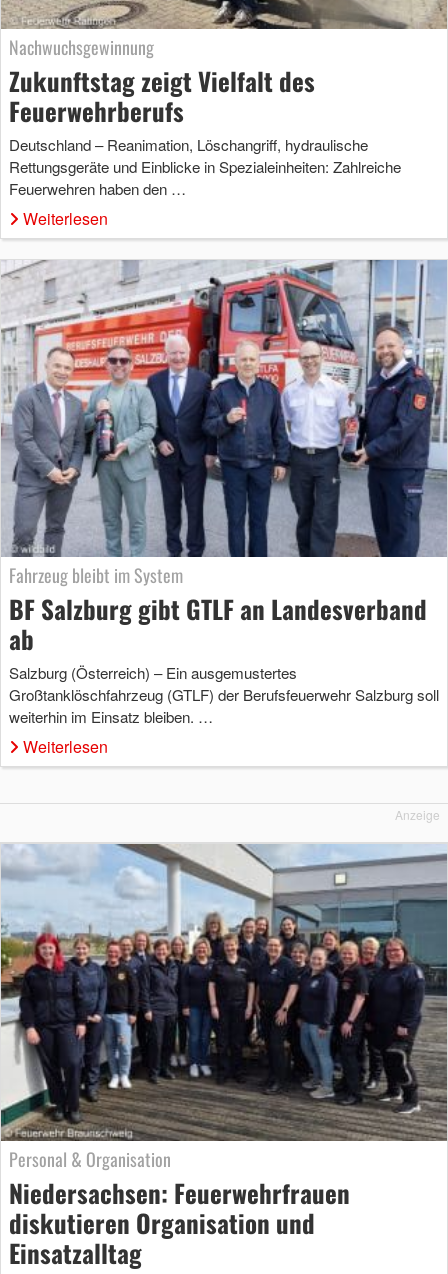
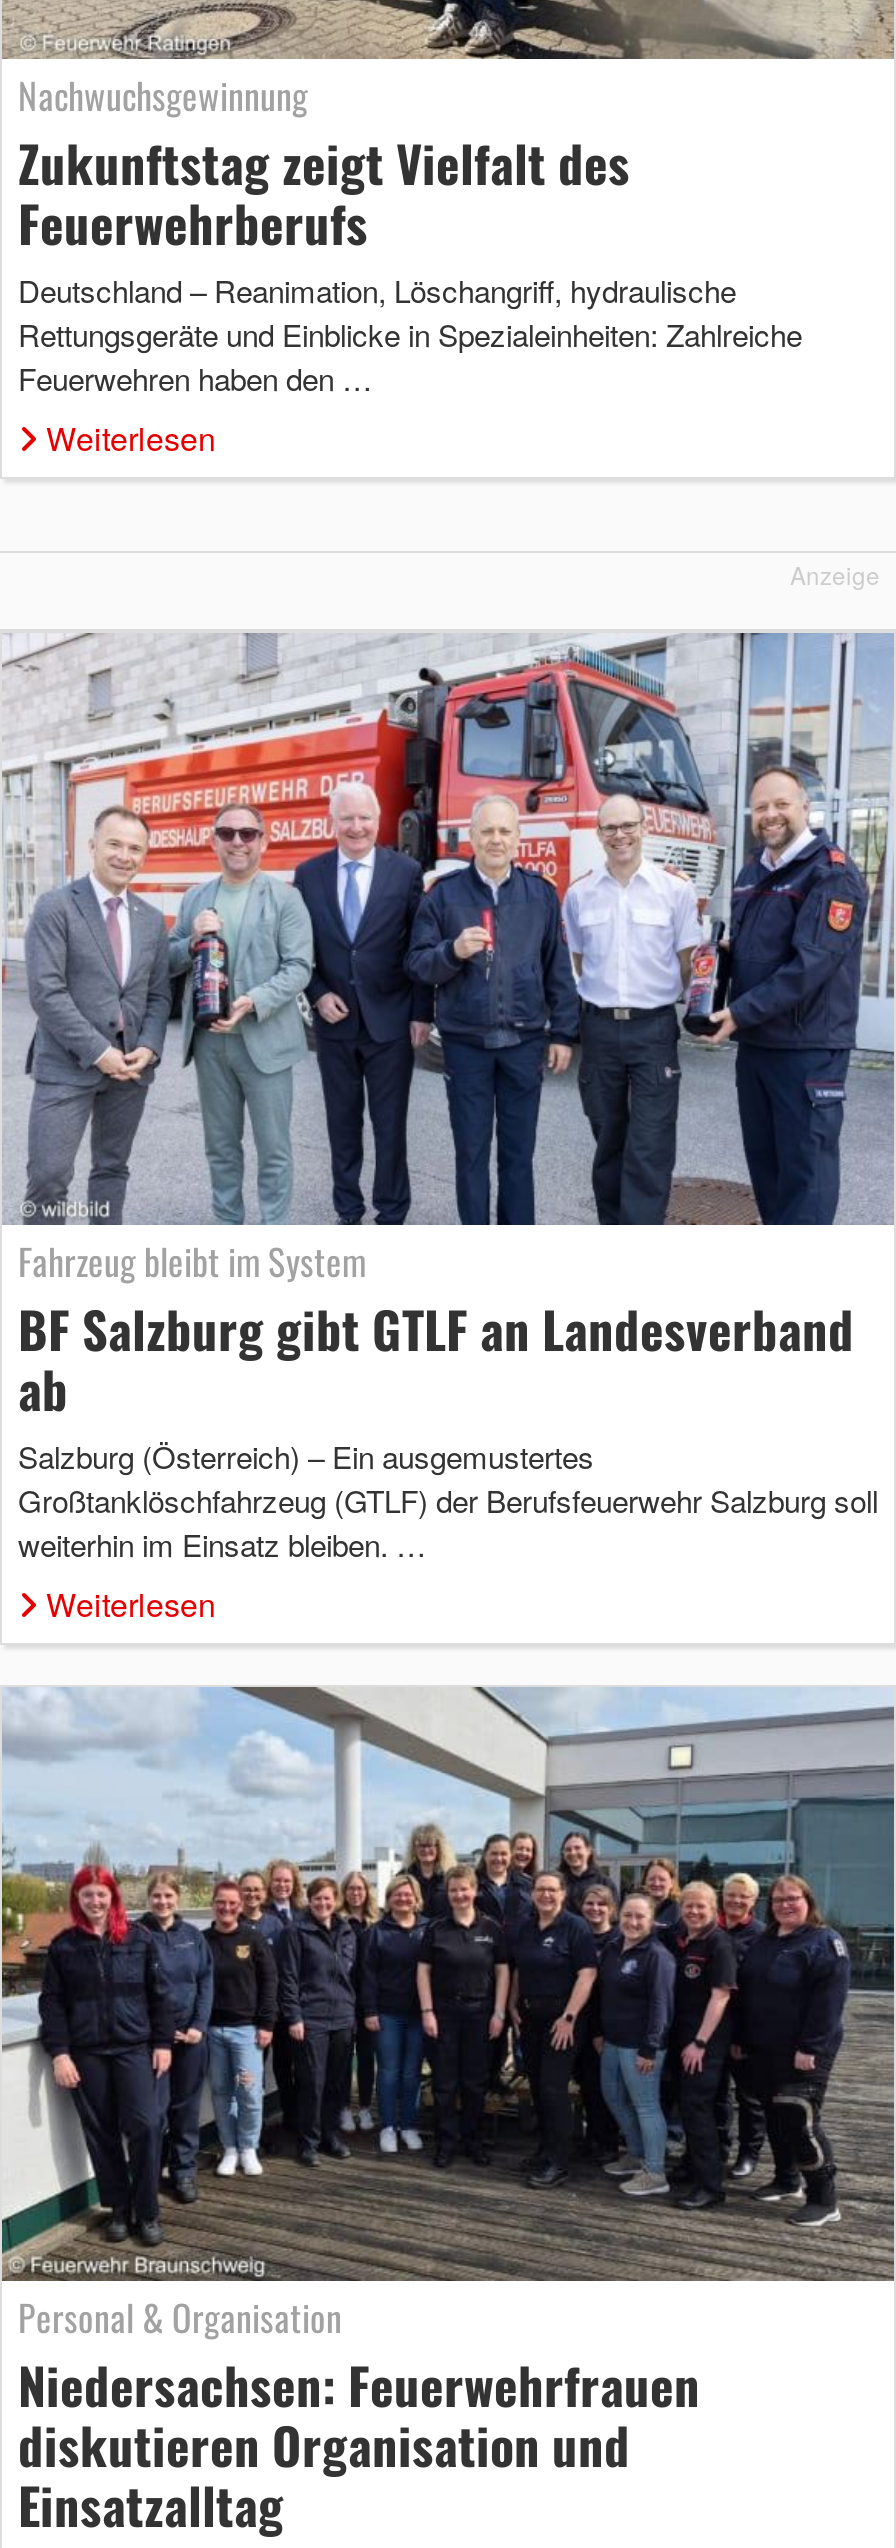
moved down: [image] | Fahrzeug bleibt im System | BF Salzburg gibt GTLF an Landesverband | ab | Salzburg (Österreich) – Ein ausgemustertes | Großtanklöschfahrzeug (GTLF) der Berufsfeuerwehr Salzburg soll | weiterhin im Einsatz bleiben. … | Weiterlesen

moved up: Anzeige
